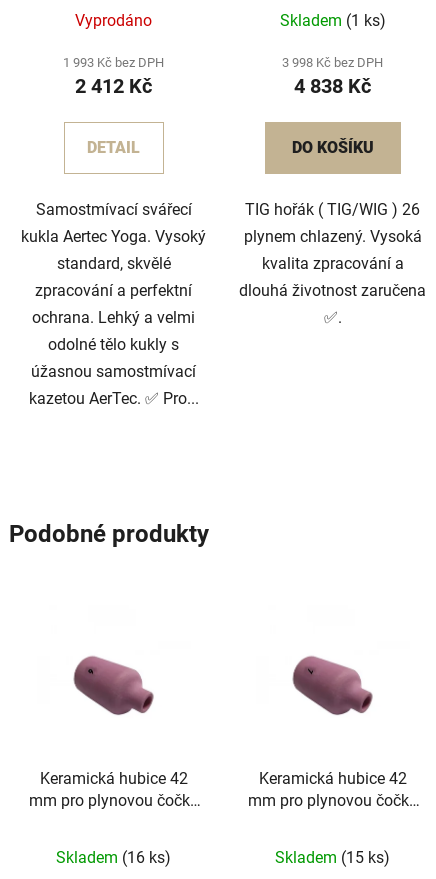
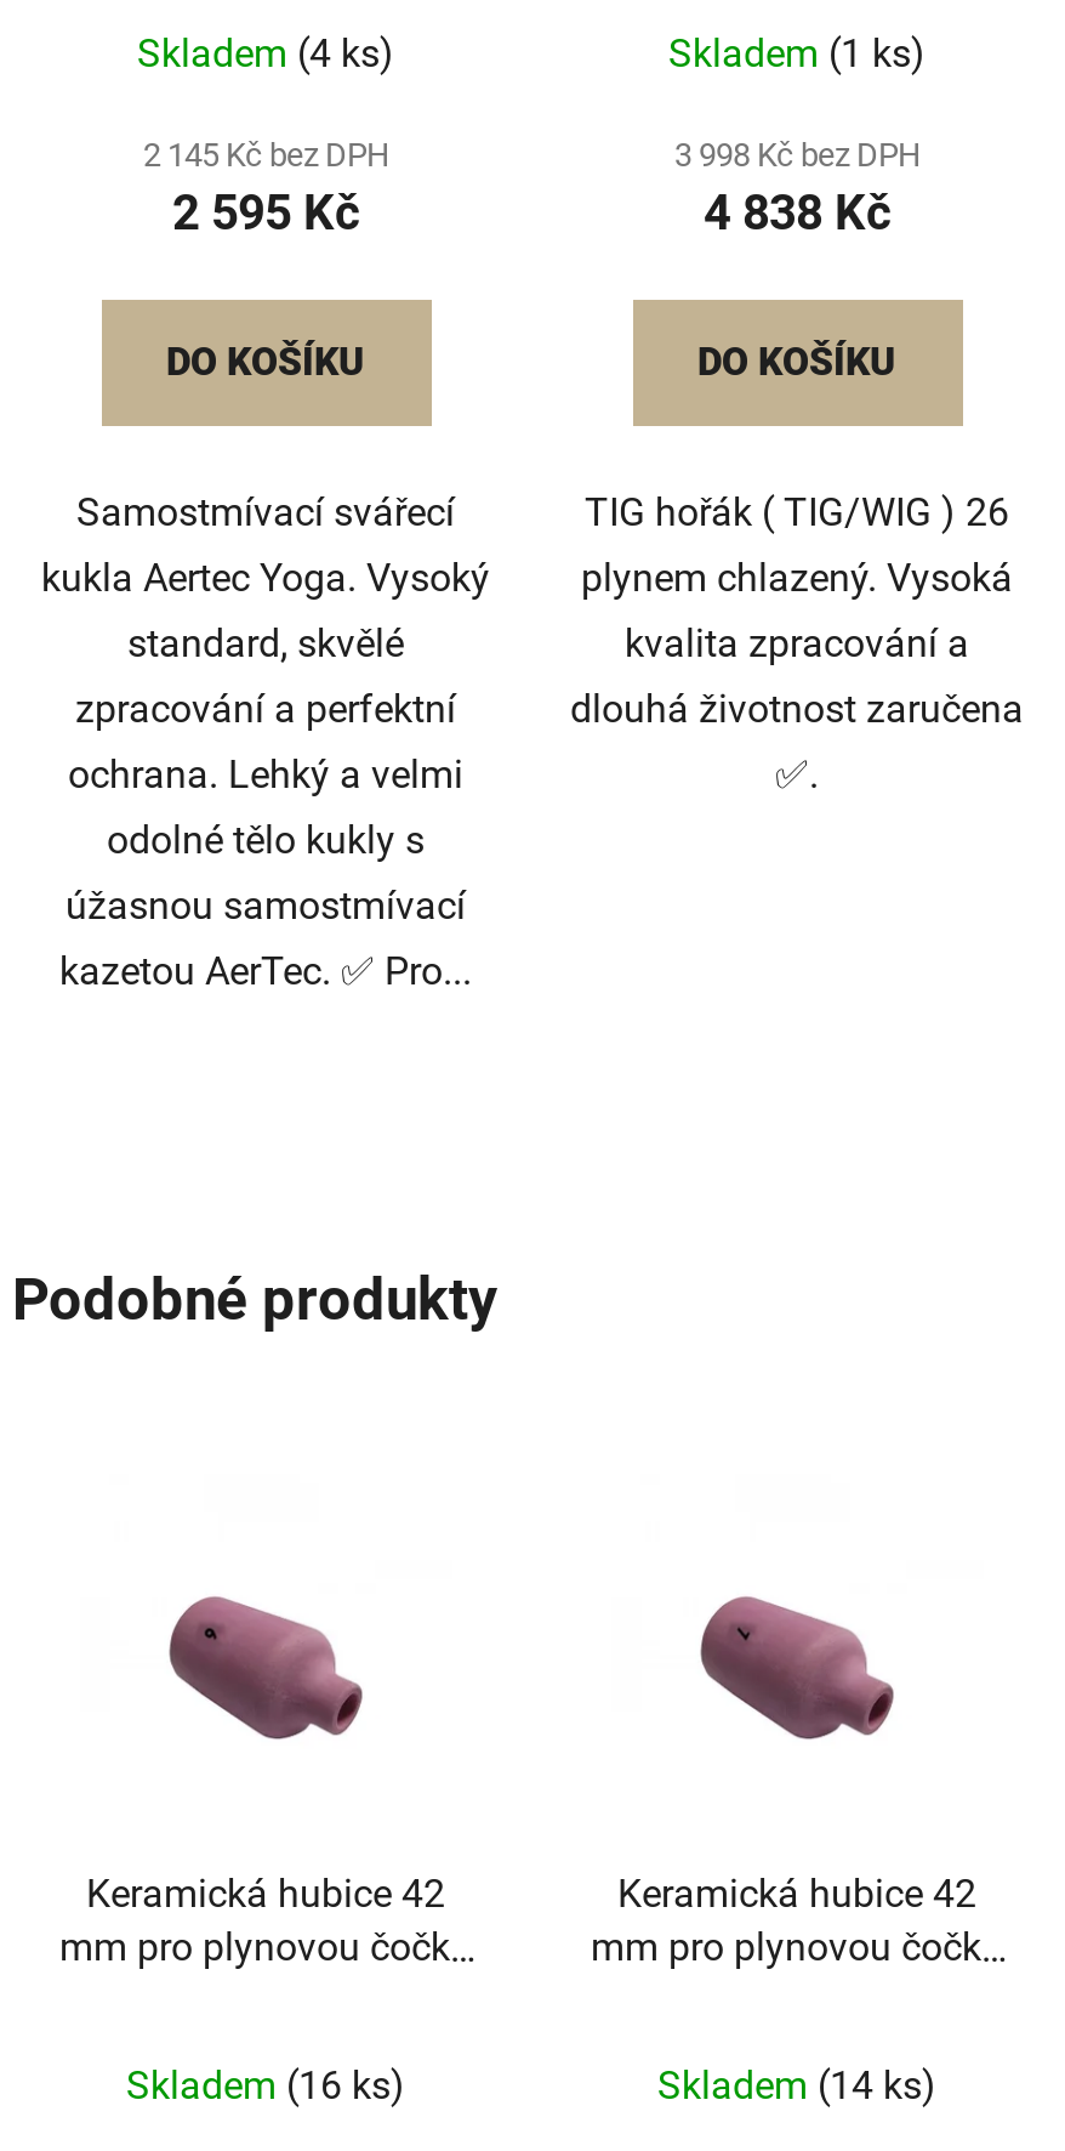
- Vyprodáno
+ Skladem (4 ks)

- 1 993 Kč bez DPH
- 2 412 Kč
+ 2 145 Kč bez DPH
+ 2 595 Kč

- DETAIL
+ DO KOŠÍKU

- Skladem (15 ks)
+ Skladem (14 ks)
